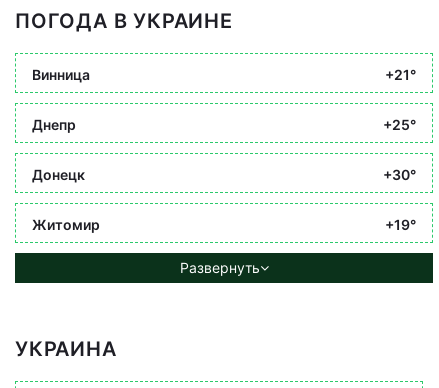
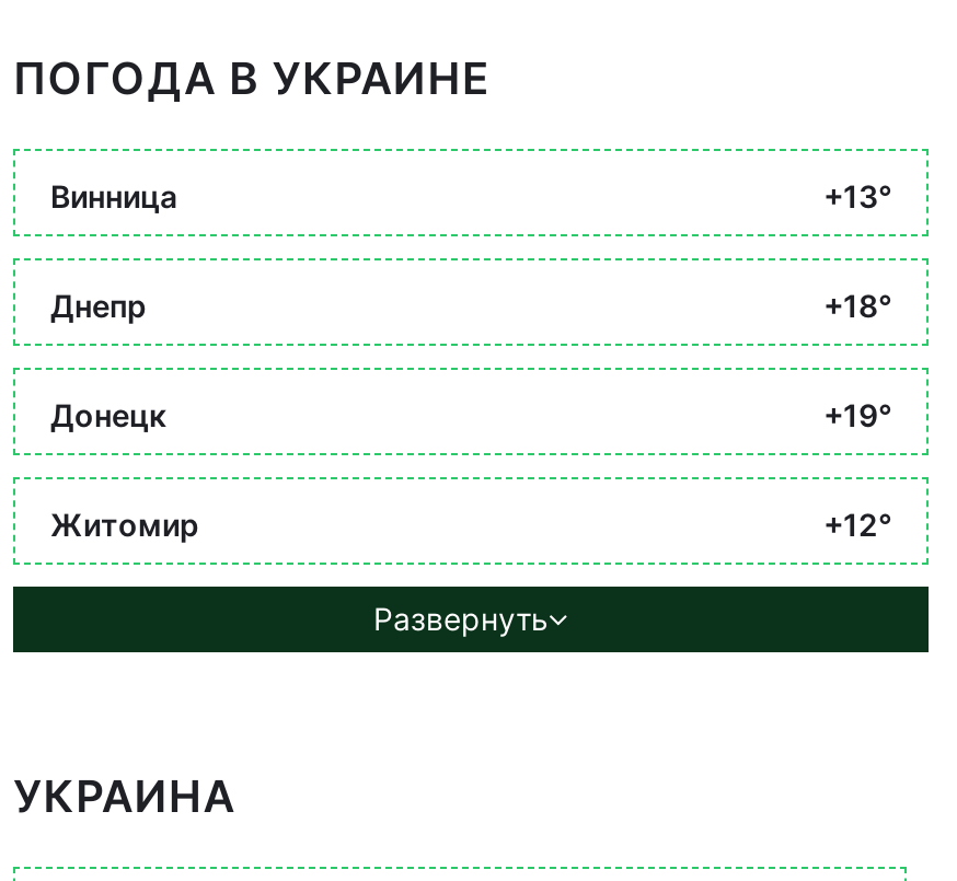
- +21°
+ +13°

- +25°
+ +18°

- +30°
+ +19°

- +19°
+ +12°
